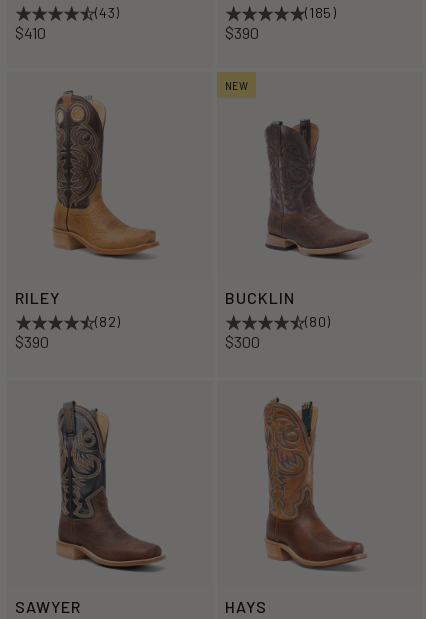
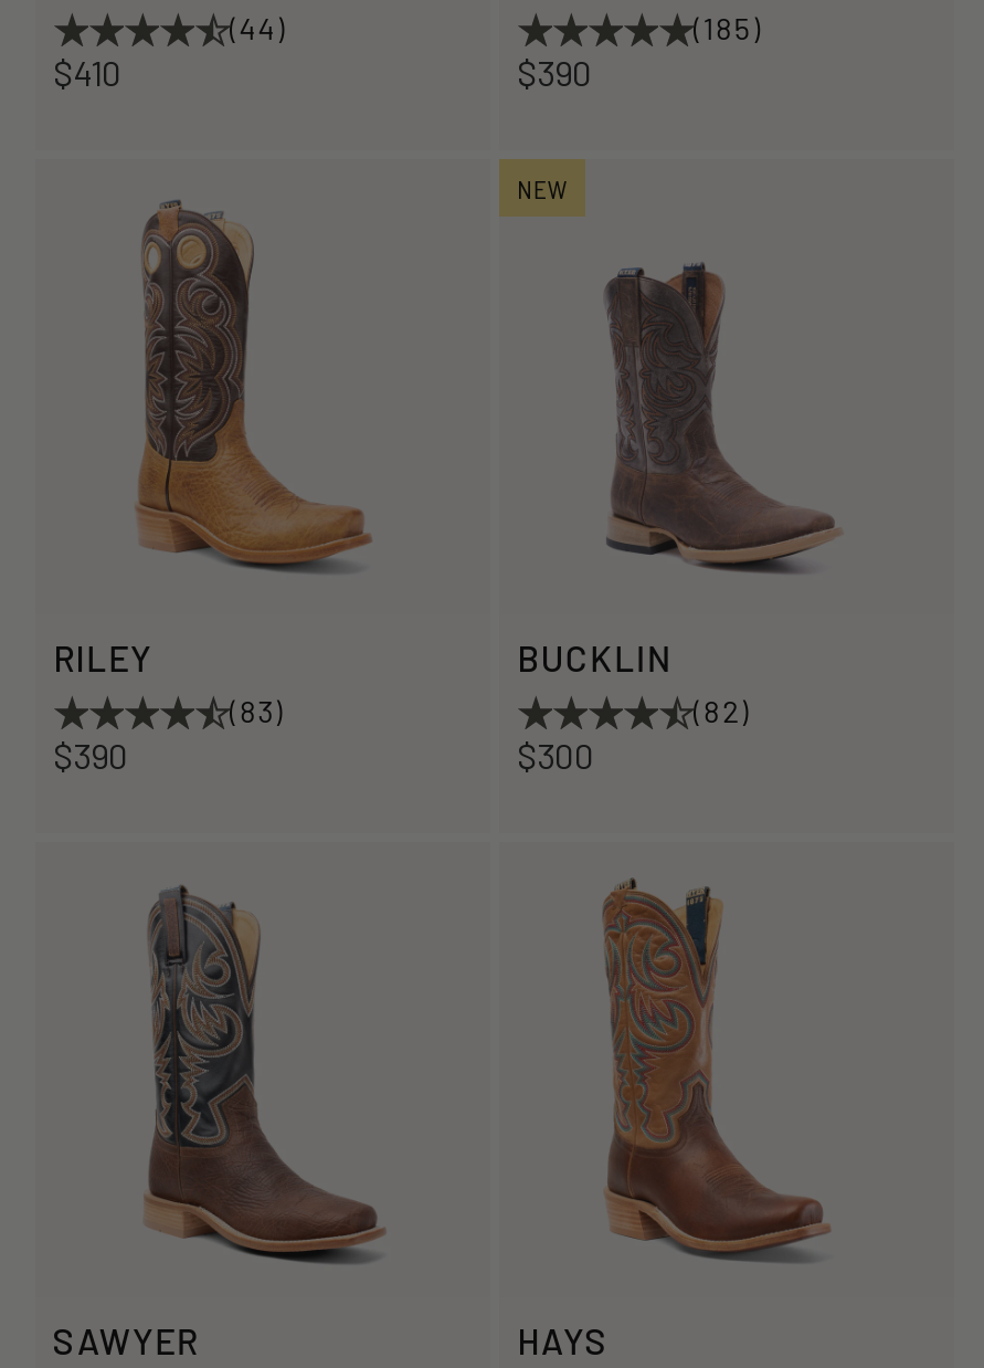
- (43)
+ (44)

- (82)
+ (83)

- (80)
+ (82)
